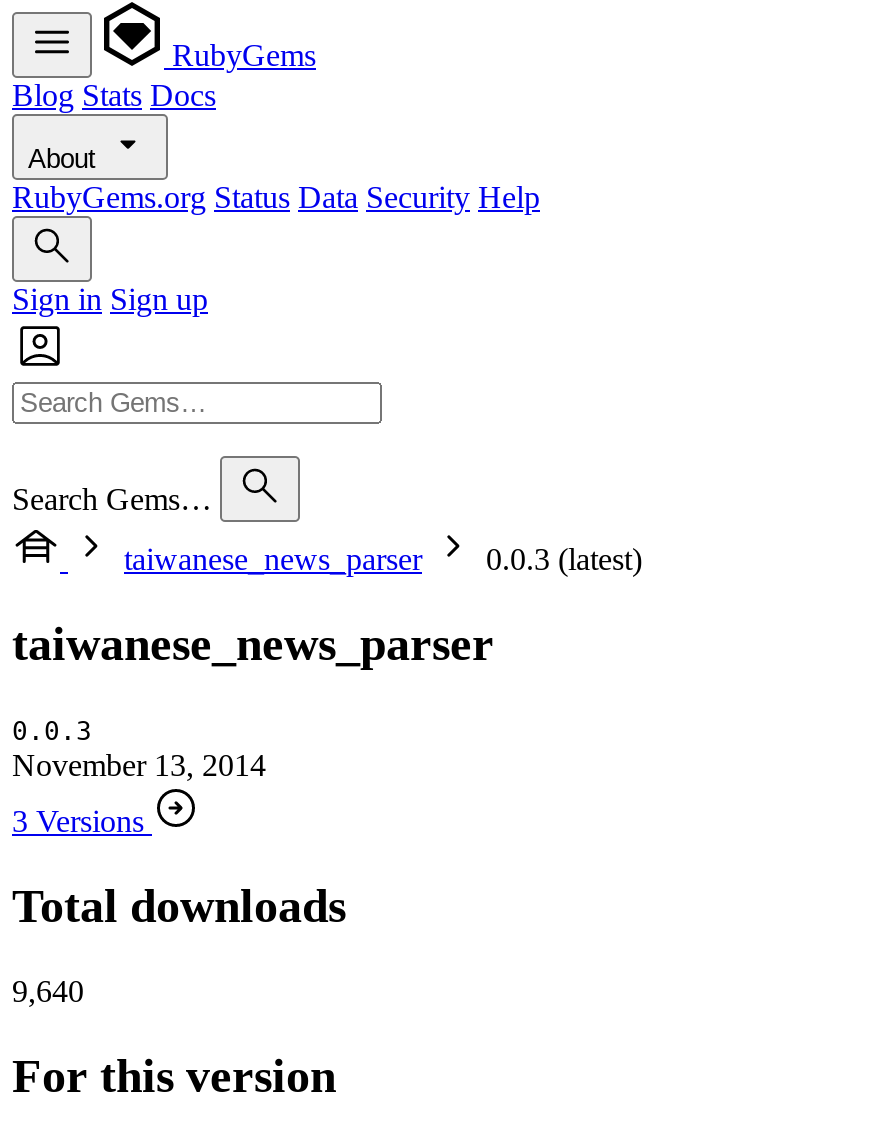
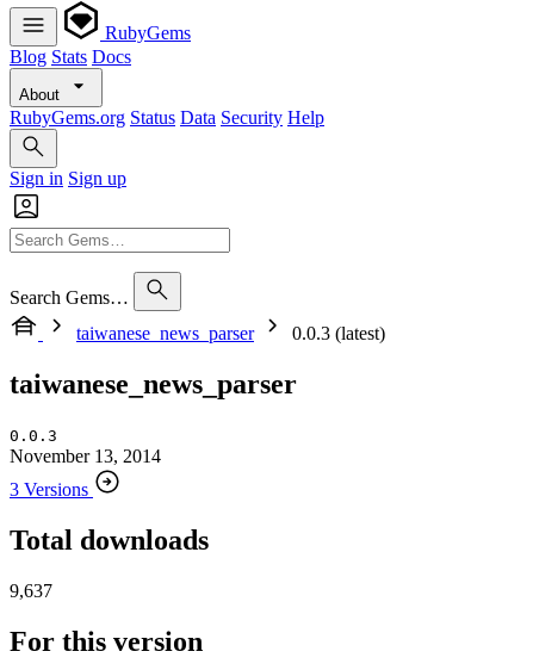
- 9,640
+ 9,637
